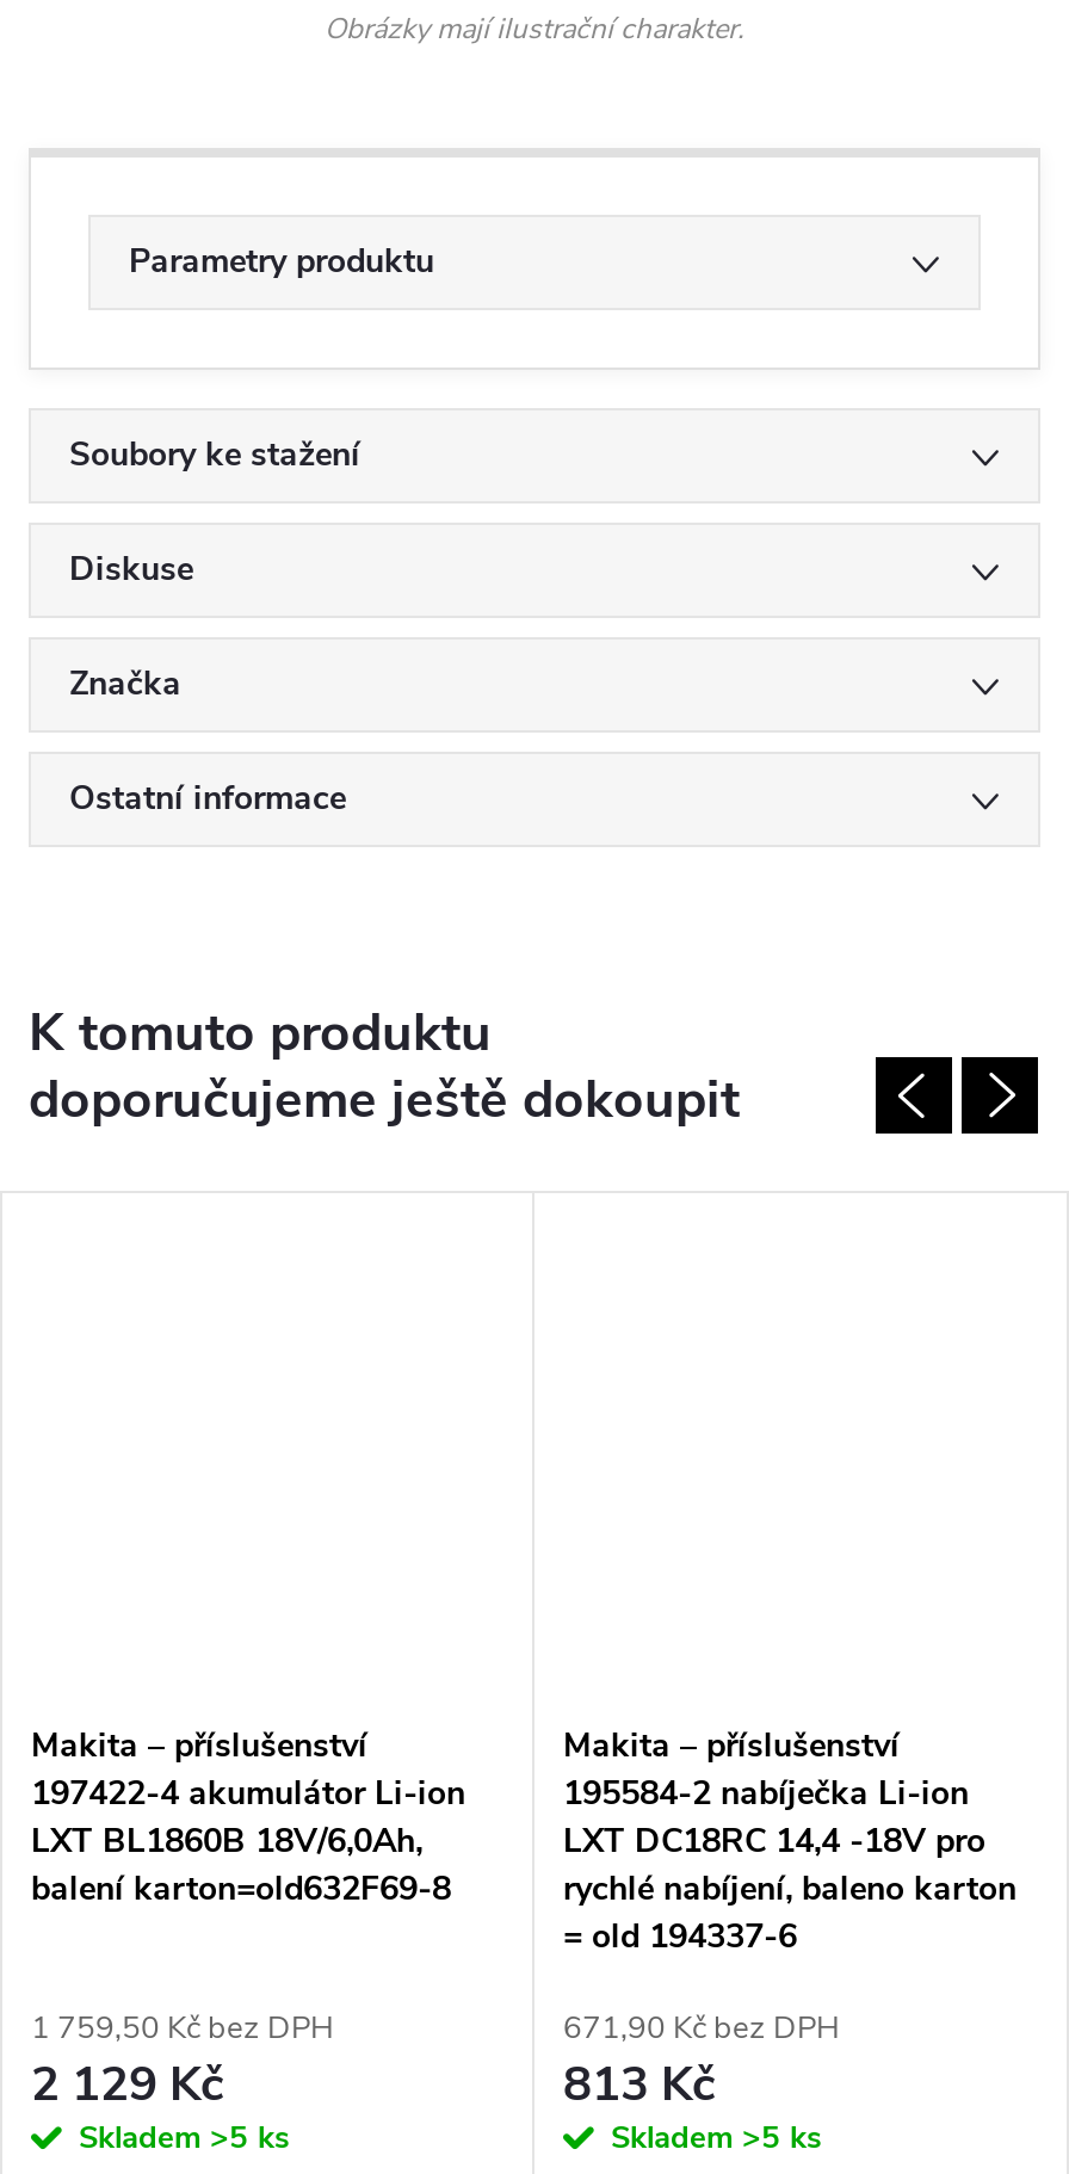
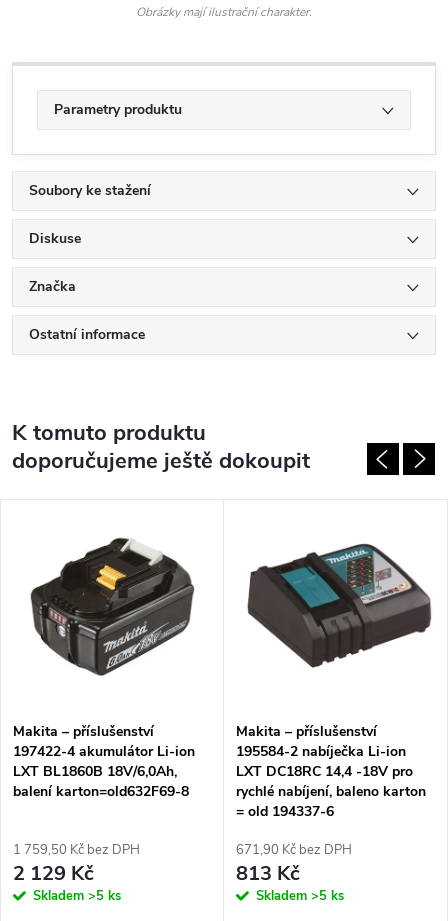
+ [image]

+ [image]
